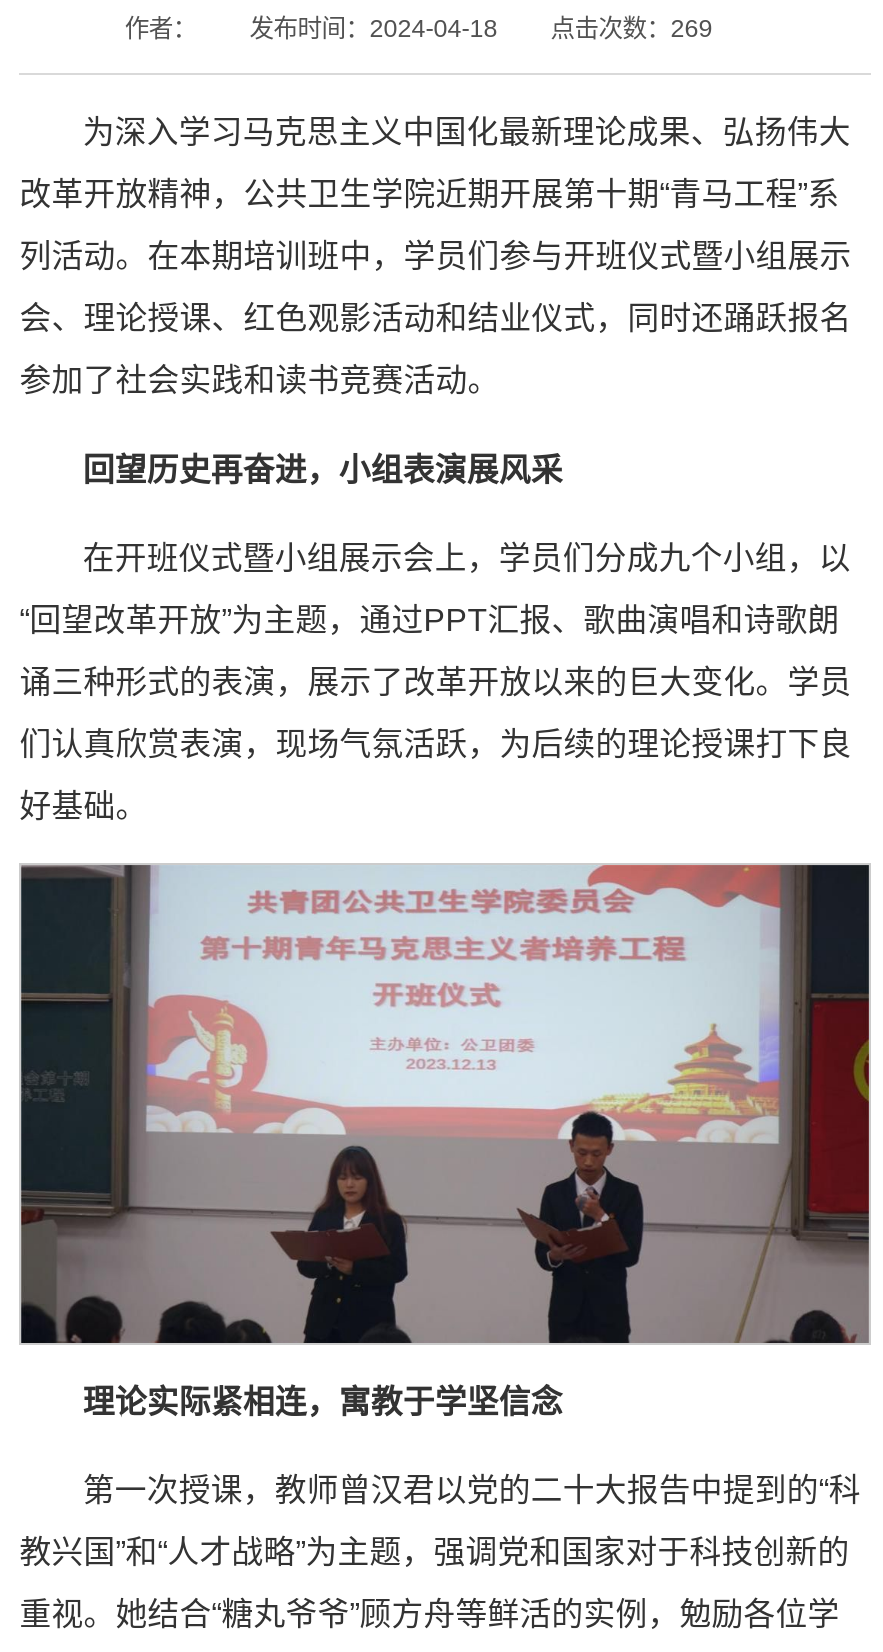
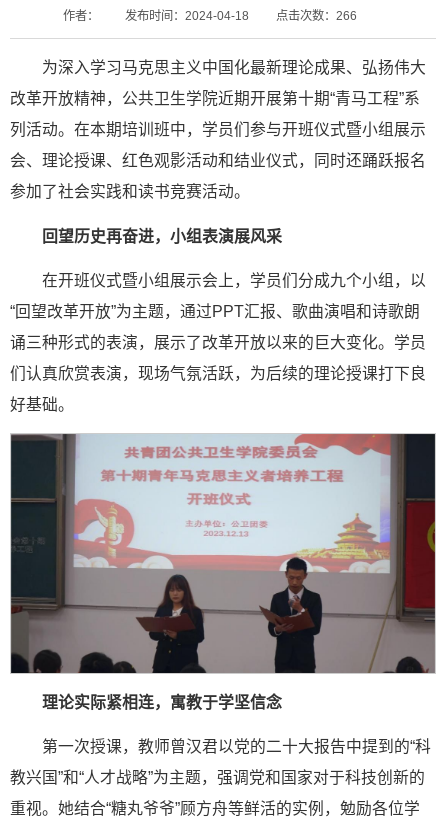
- 作者： 发布时间：2024-04-18 点击次数：269
+ 作者： 发布时间：2024-04-18 点击次数：266
